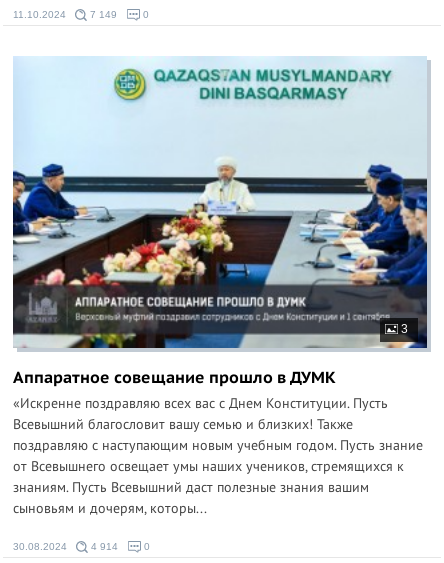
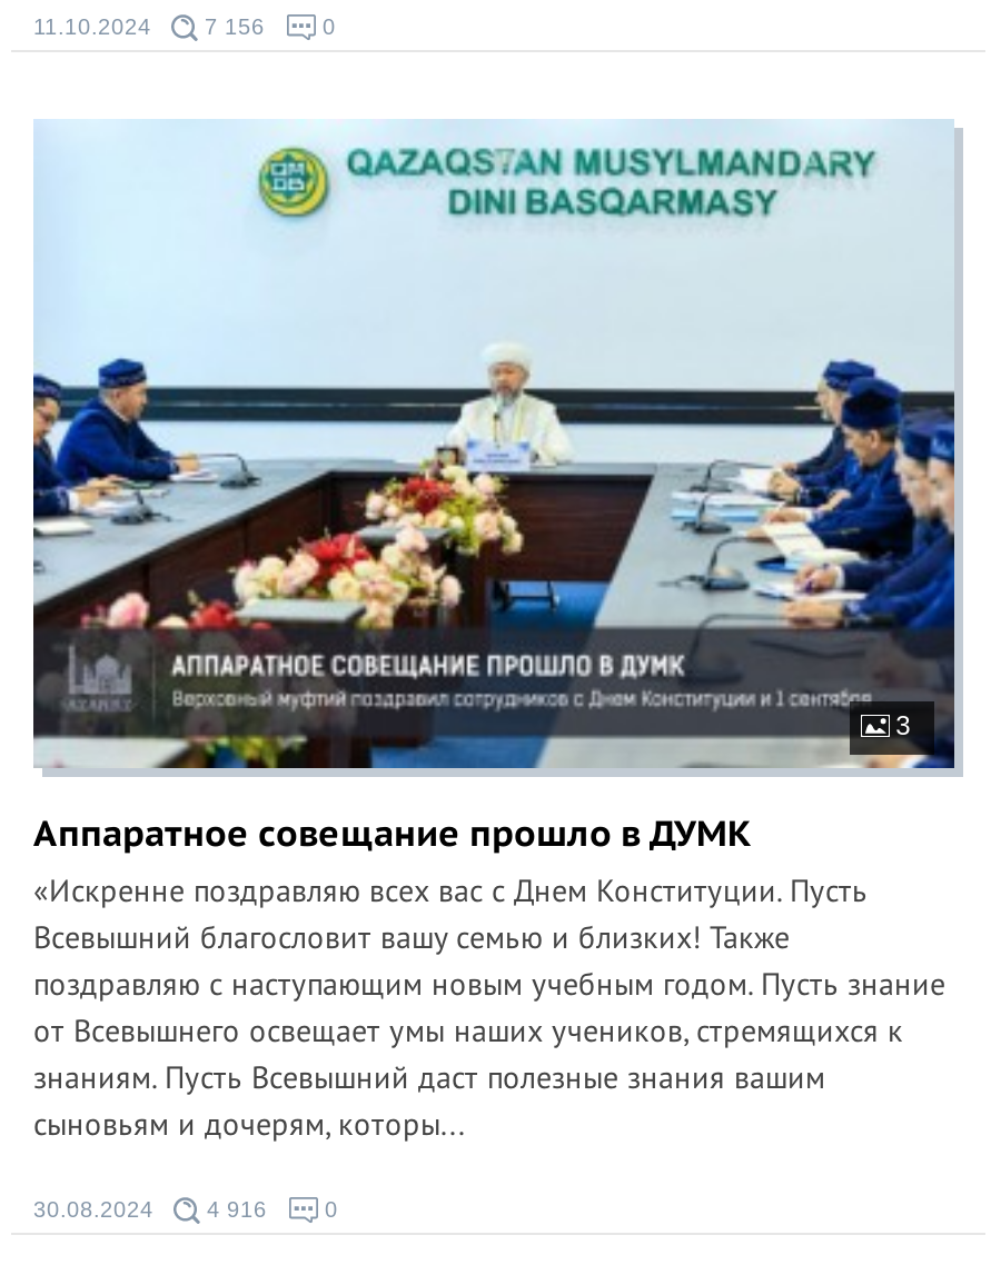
- 11.10.2024 7 149
+ 11.10.2024 7 156

- 30.08.2024 4 914
+ 30.08.2024 4 916
